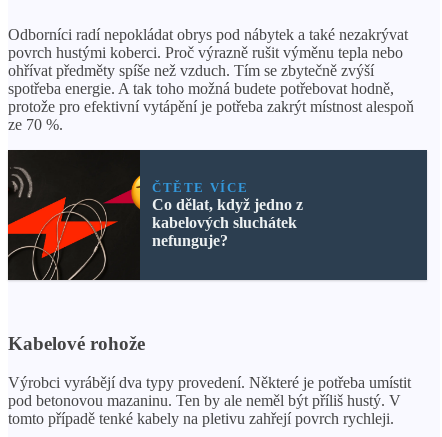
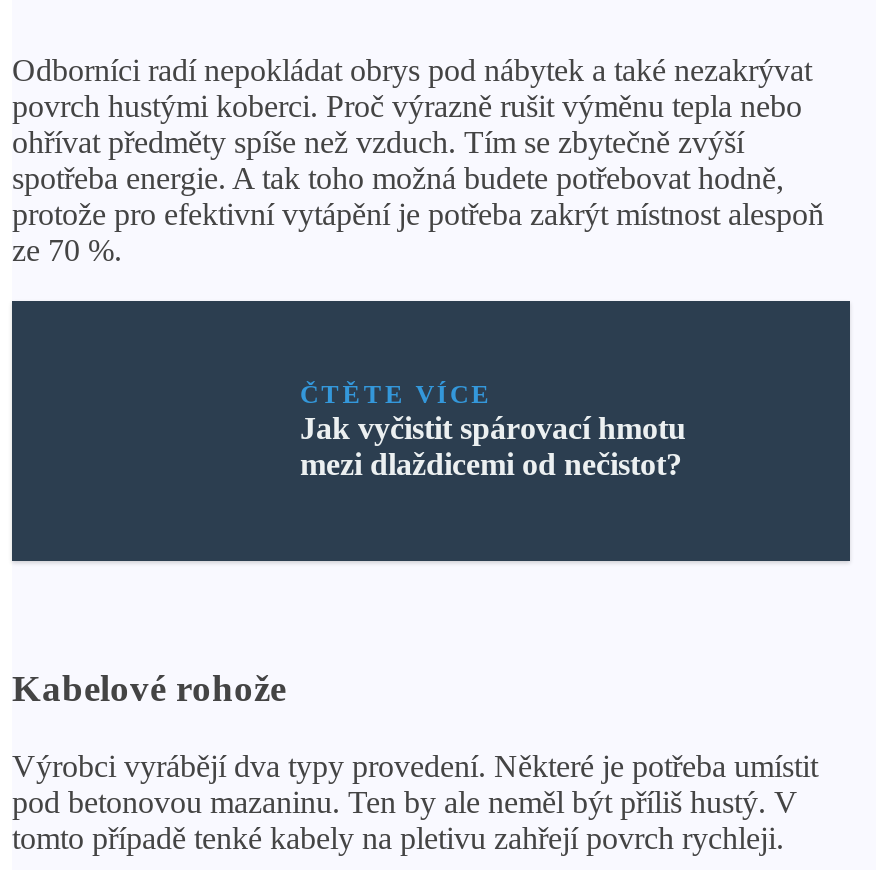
- [image]

- Co dělat, když jedno z
- kabelových sluchátek
- nefunguje?
+ Jak vyčistit spárovací hmotu
+ mezi dlaždicemi od nečistot?
